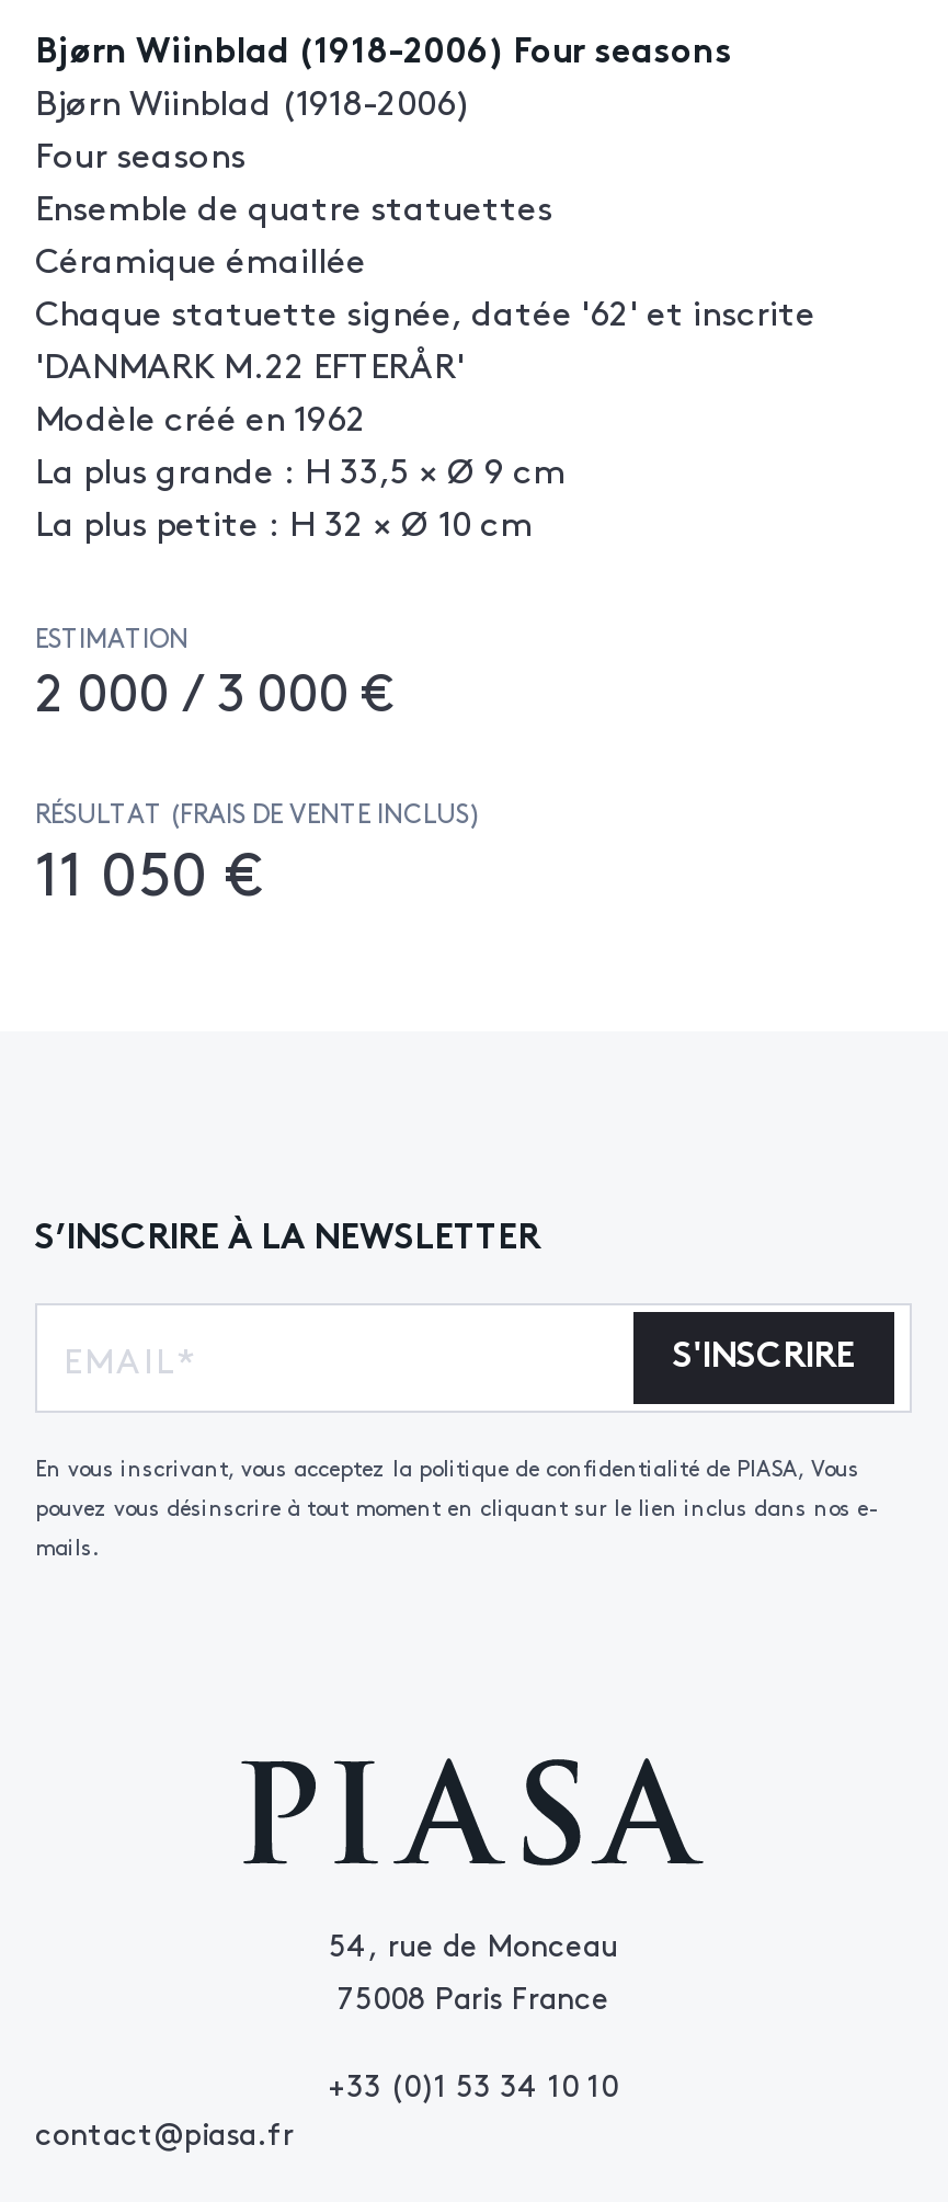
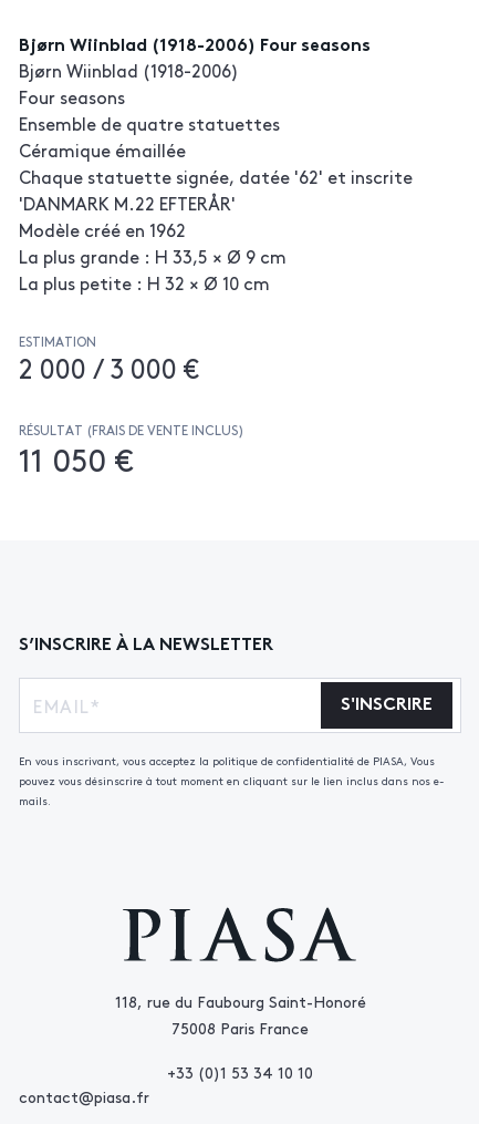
- 54, rue de Monceau
+ 118, rue du Faubourg Saint-Honoré
